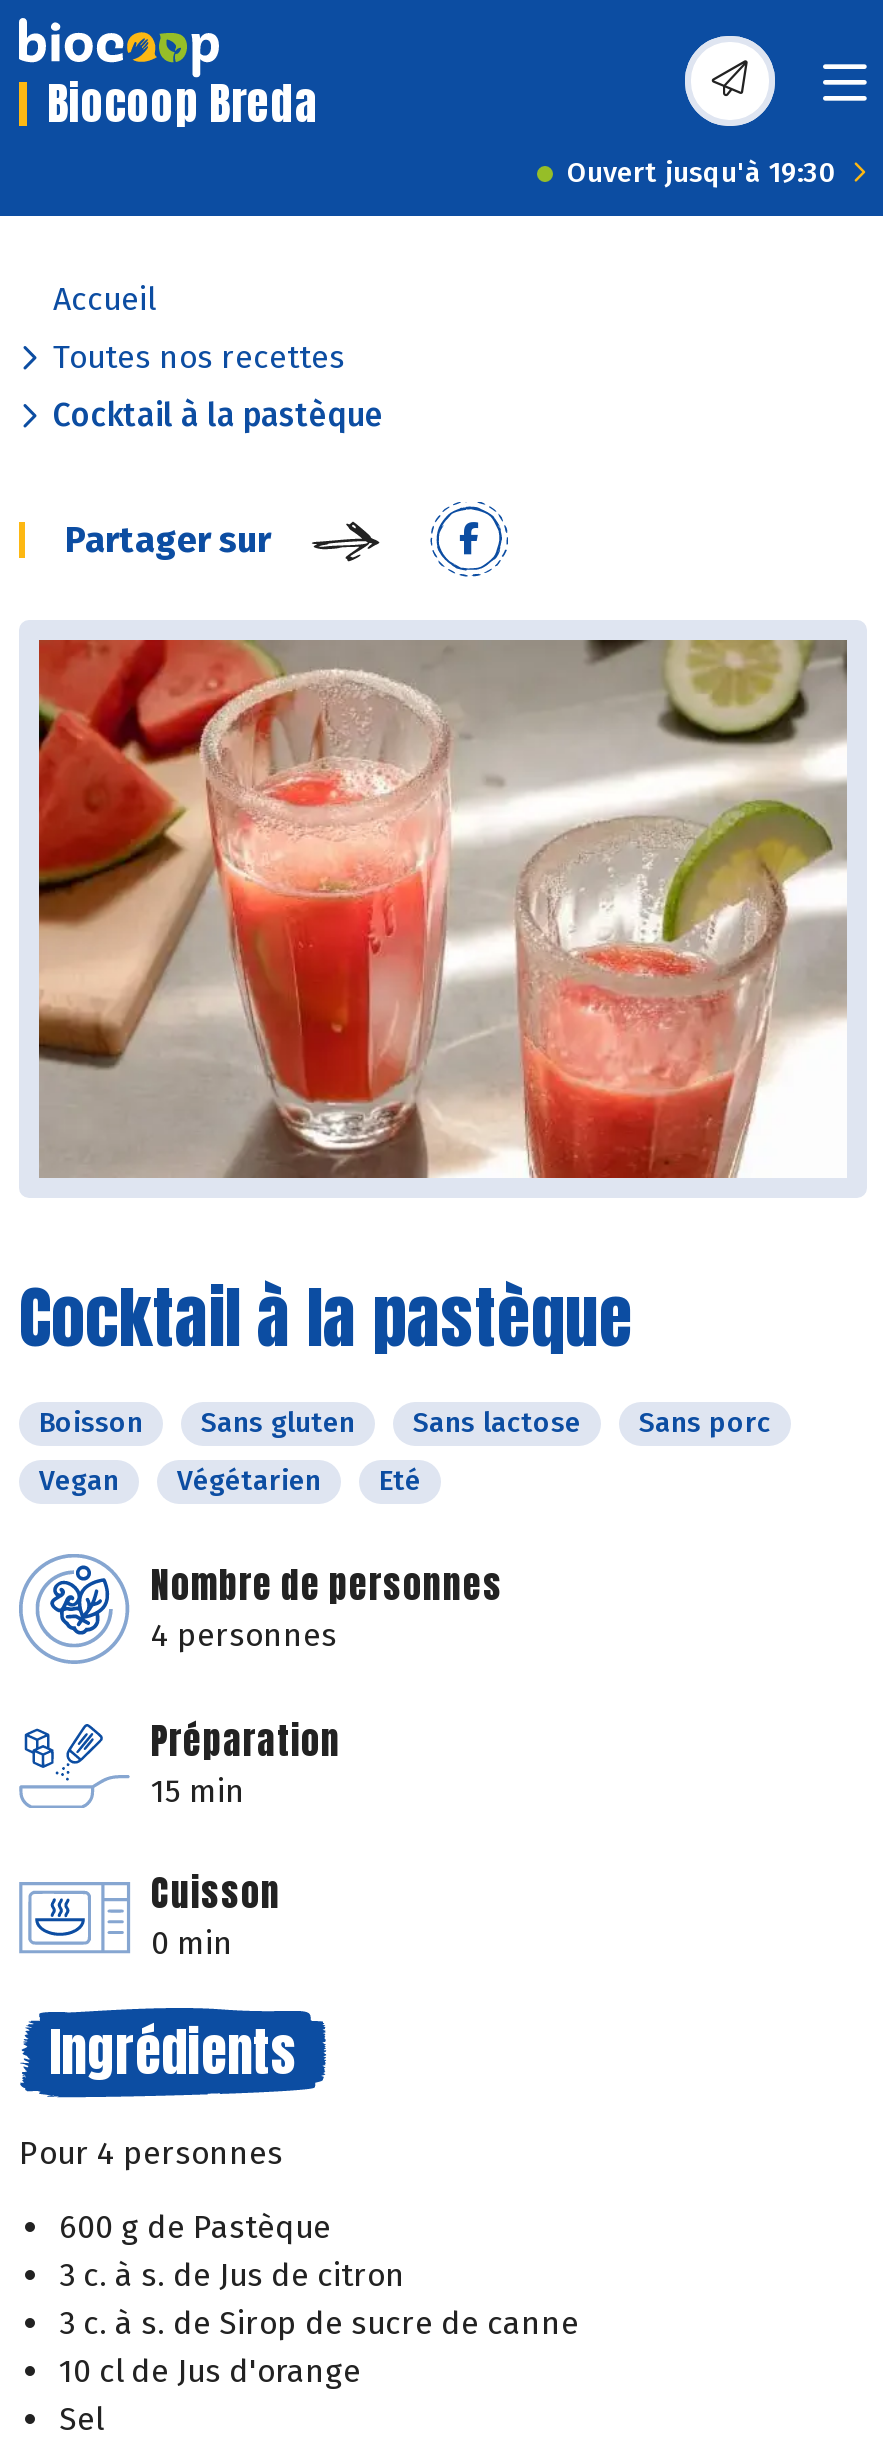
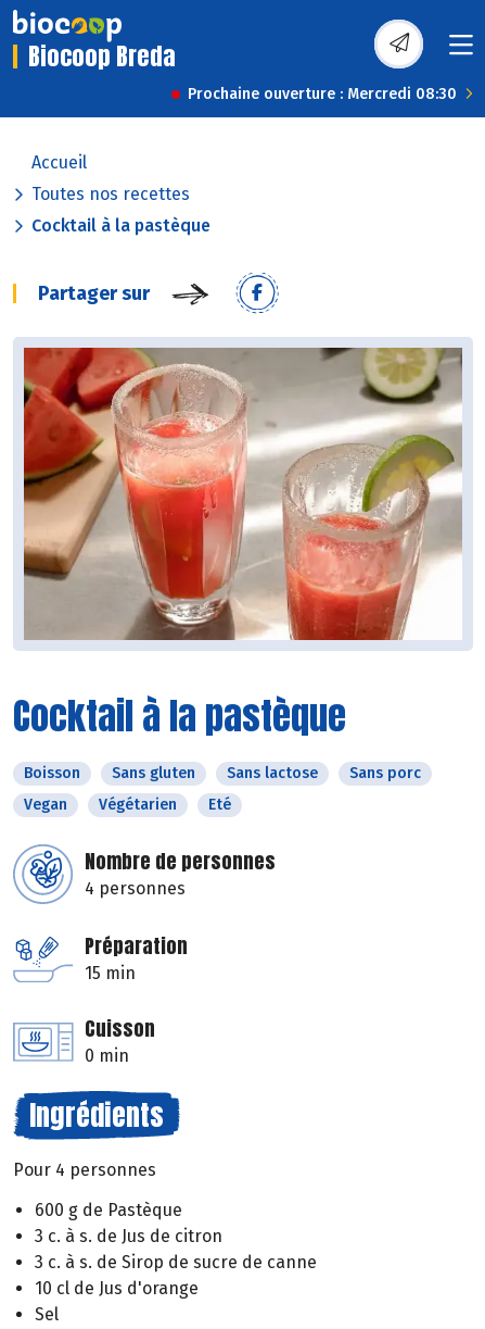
- Ouvert jusqu'à 19:30
+ Prochaine ouverture : Mercredi 08:30
